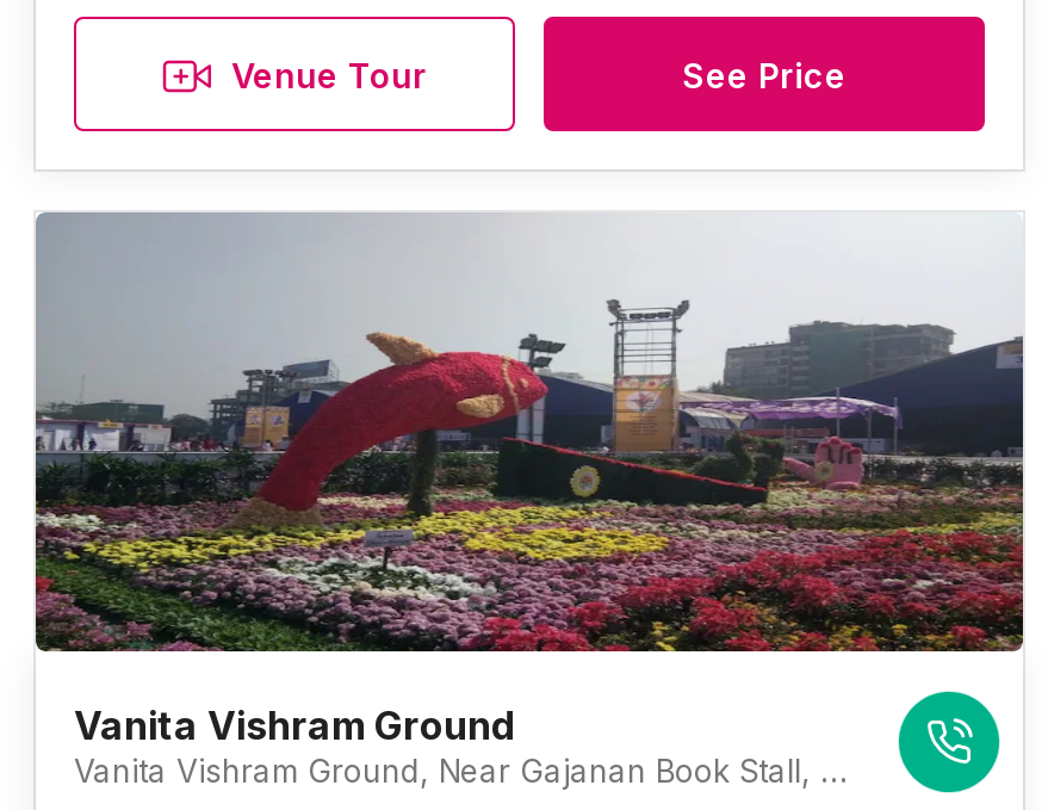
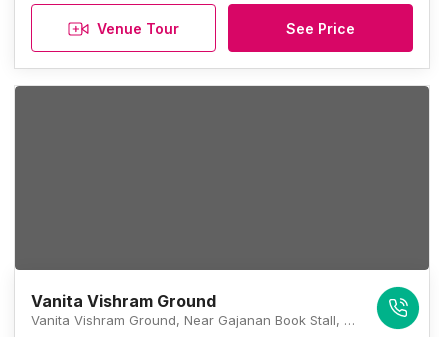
- [image]
